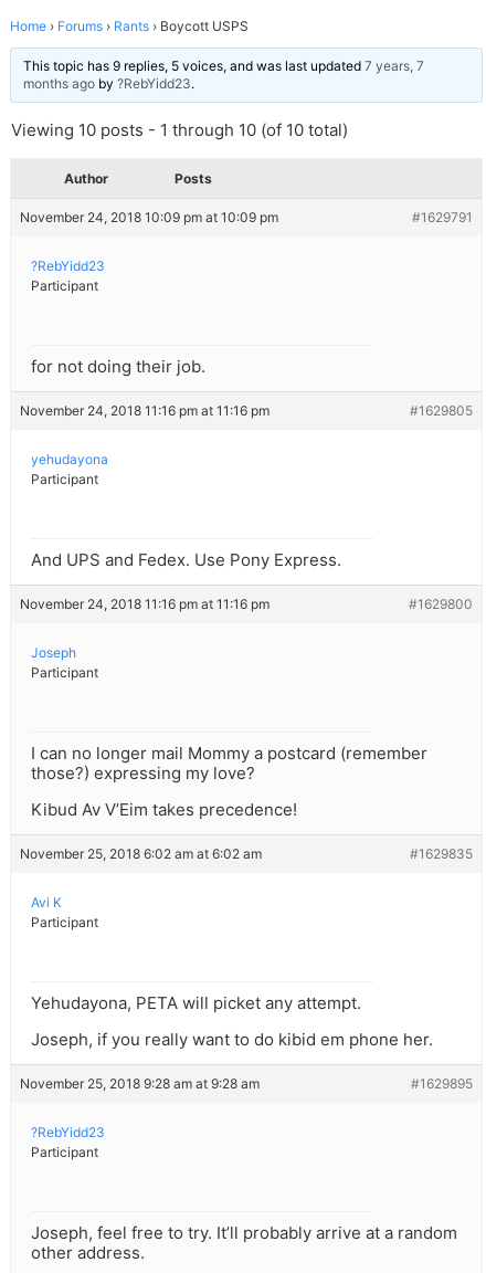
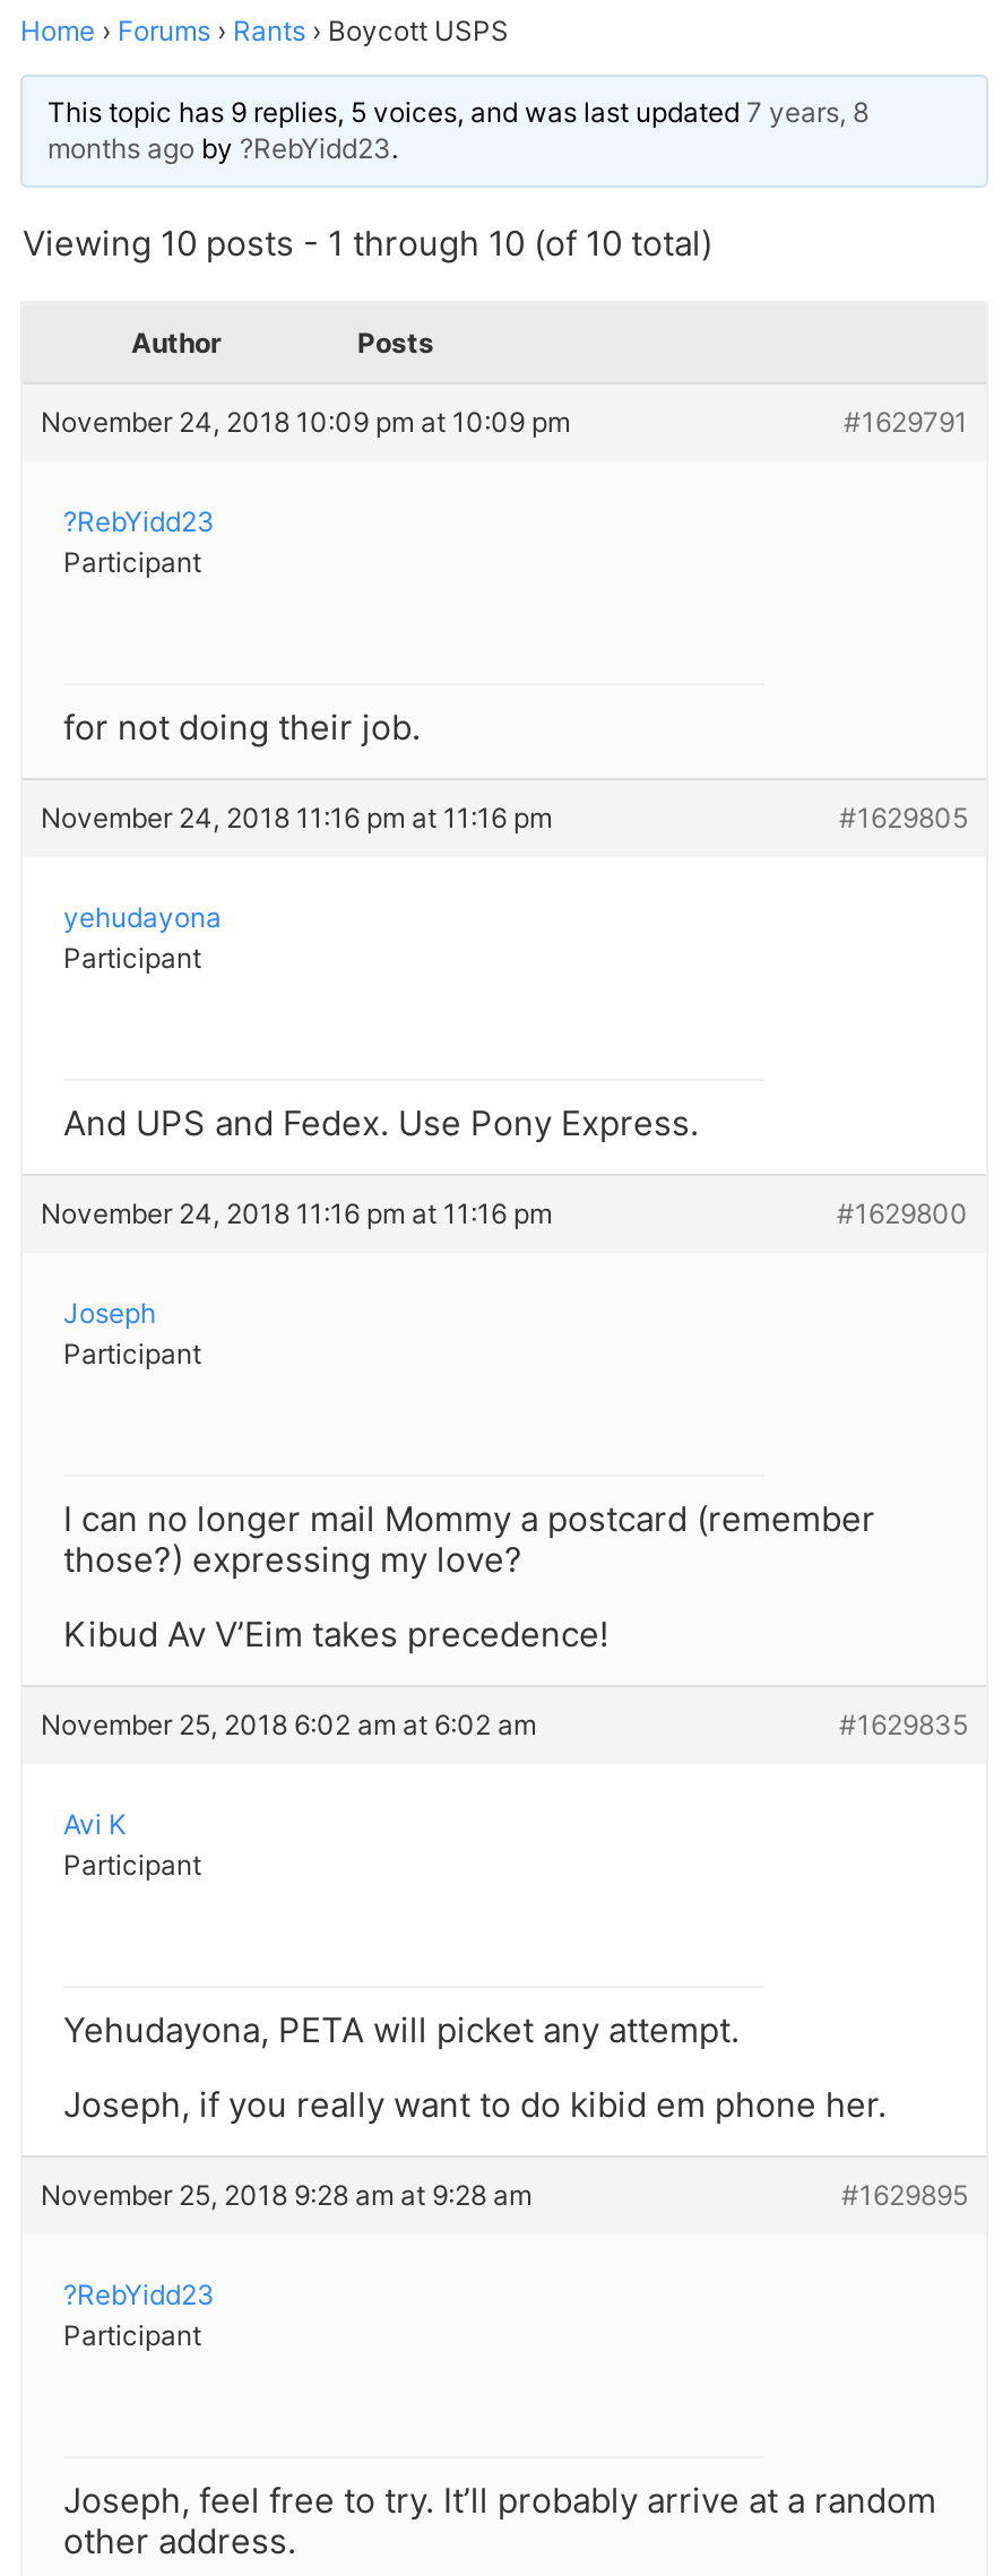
- This topic has 9 replies, 5 voices, and was last updated 7 years, 7
+ This topic has 9 replies, 5 voices, and was last updated 7 years, 8
